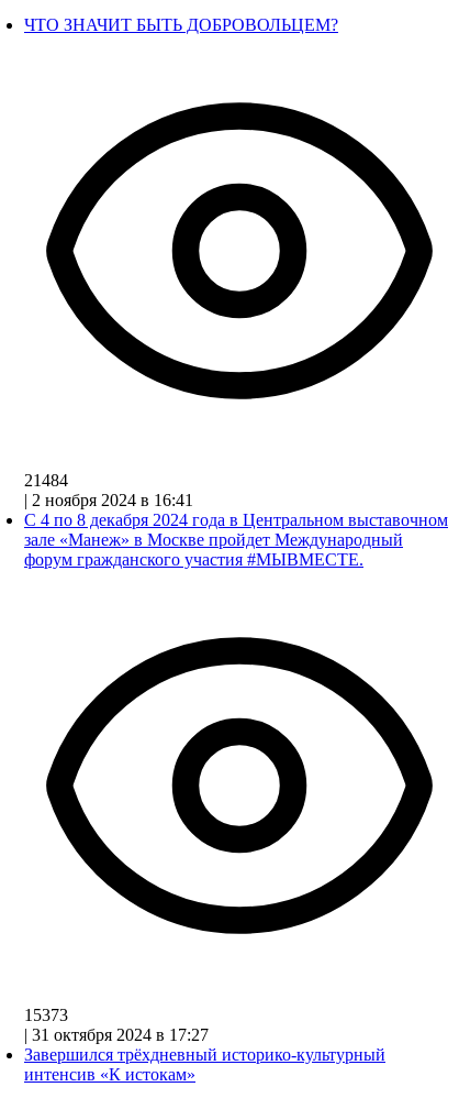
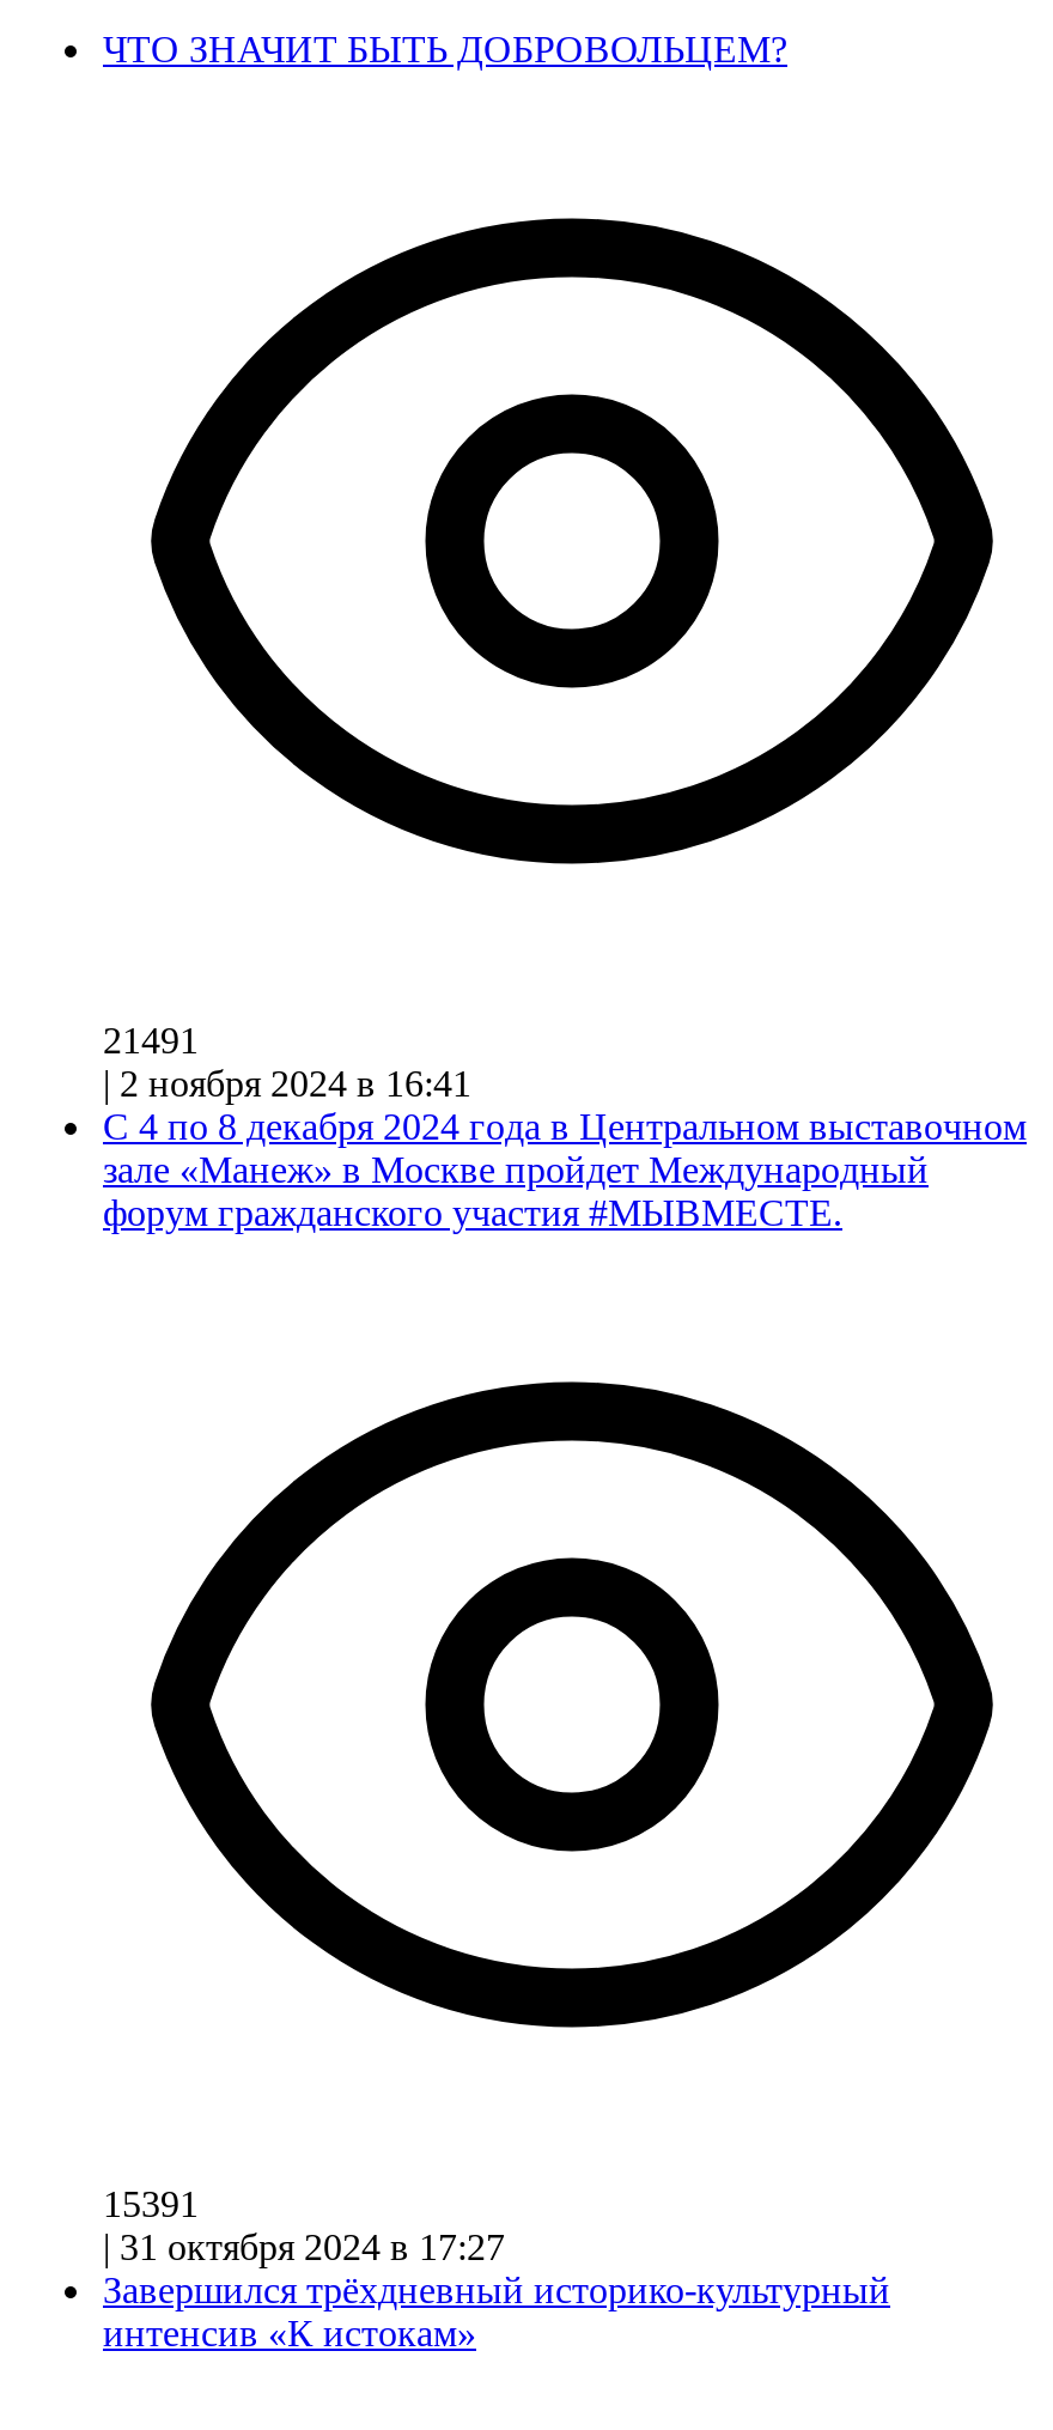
- 21484
+ 21491

- 15373
+ 15391
